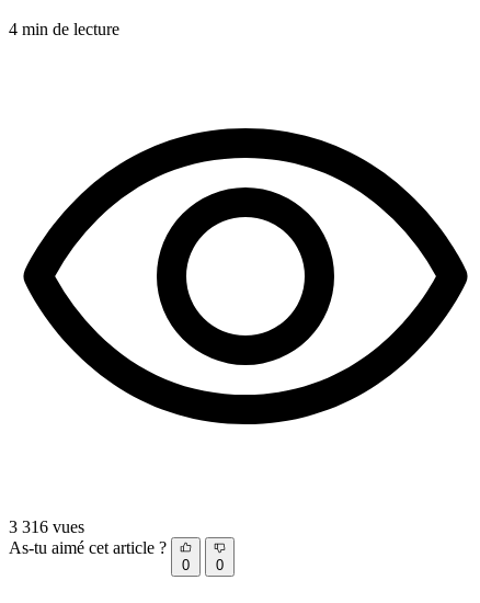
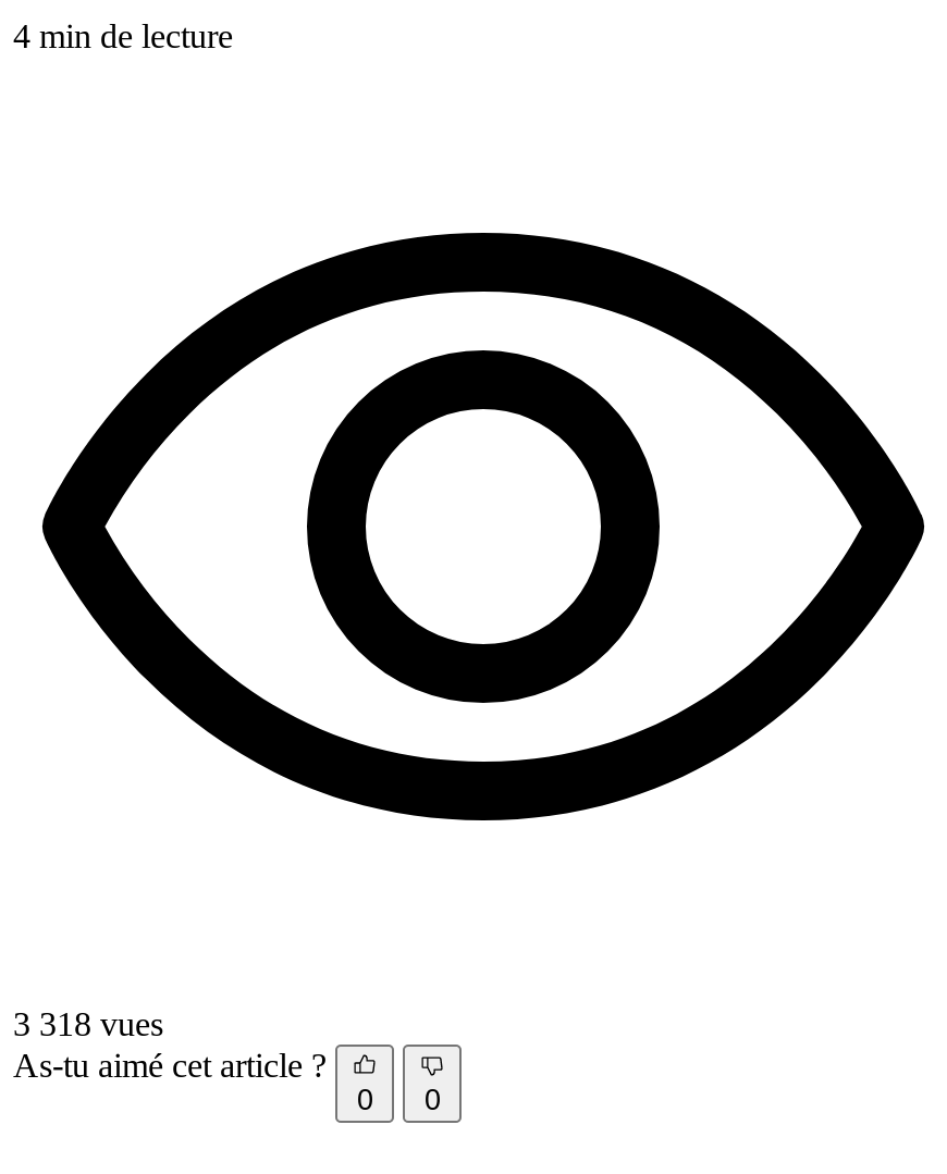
- 3 316 vues
+ 3 318 vues
